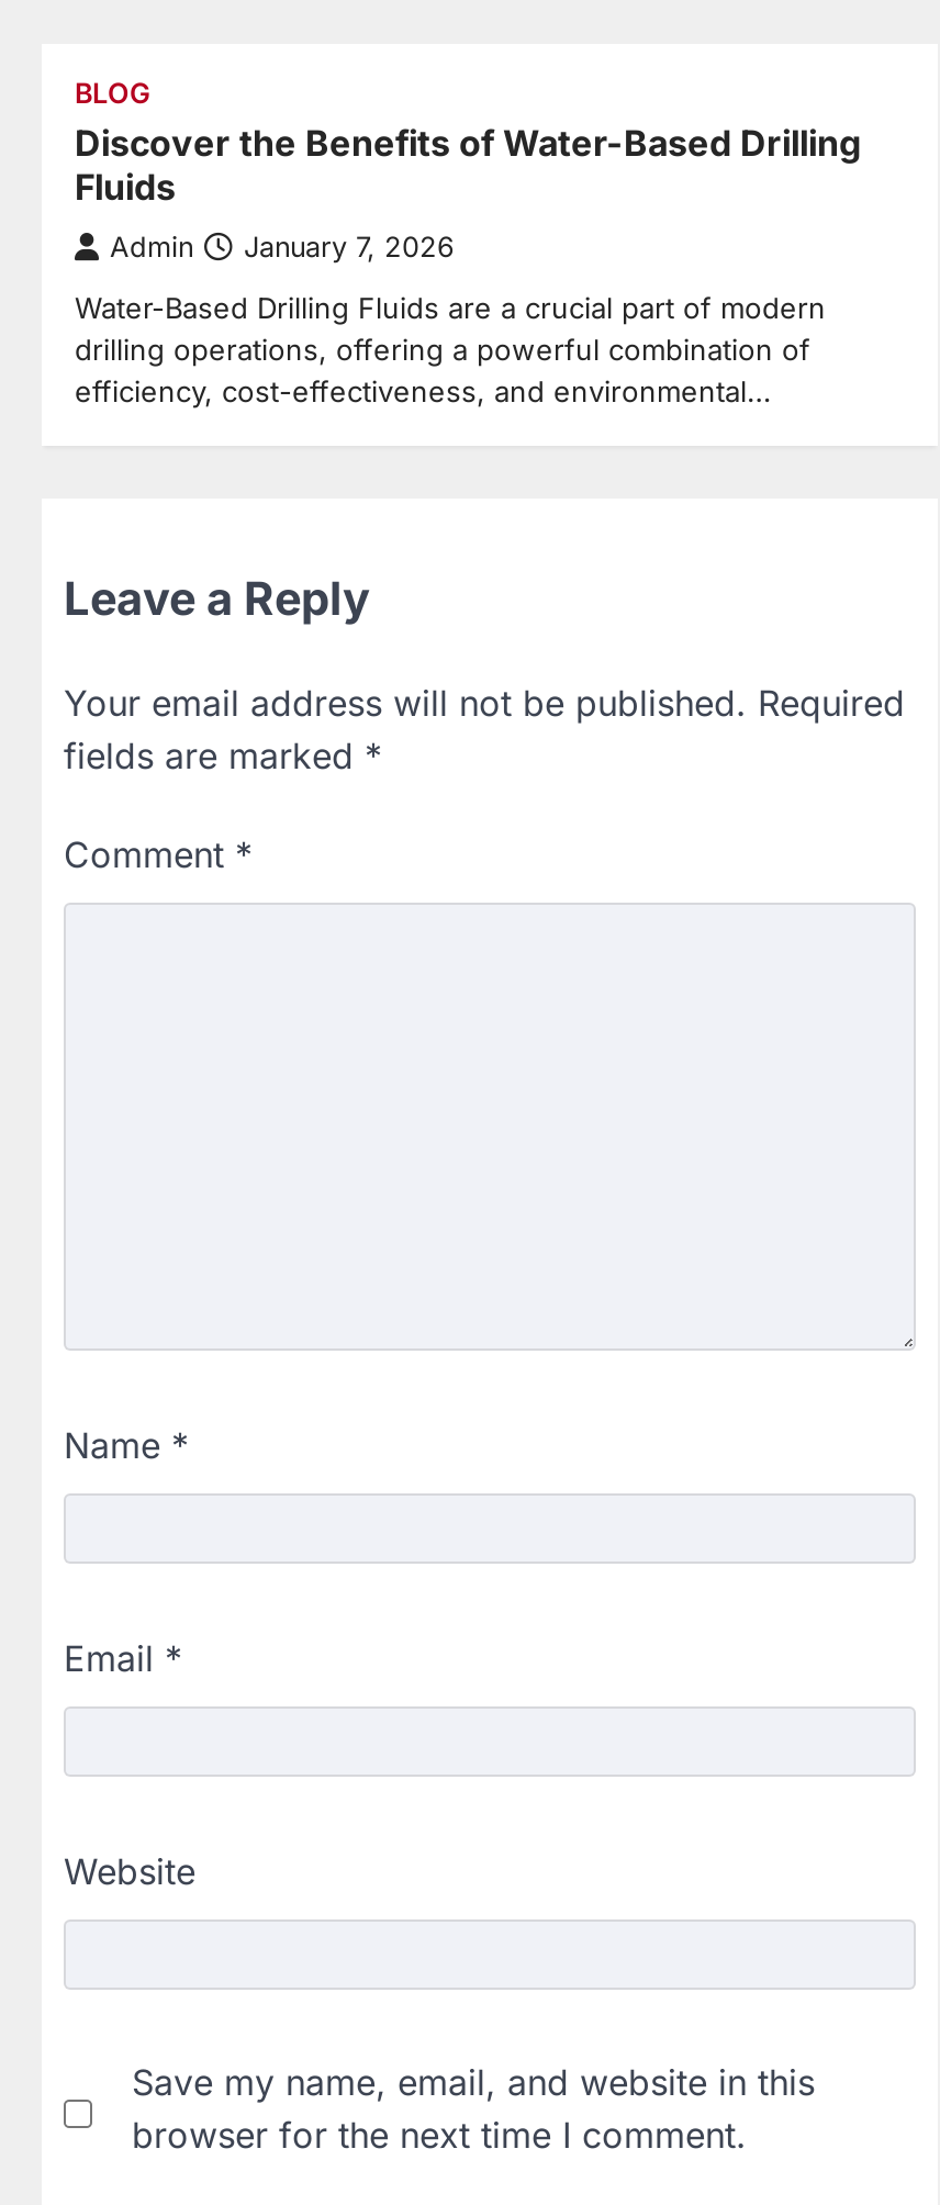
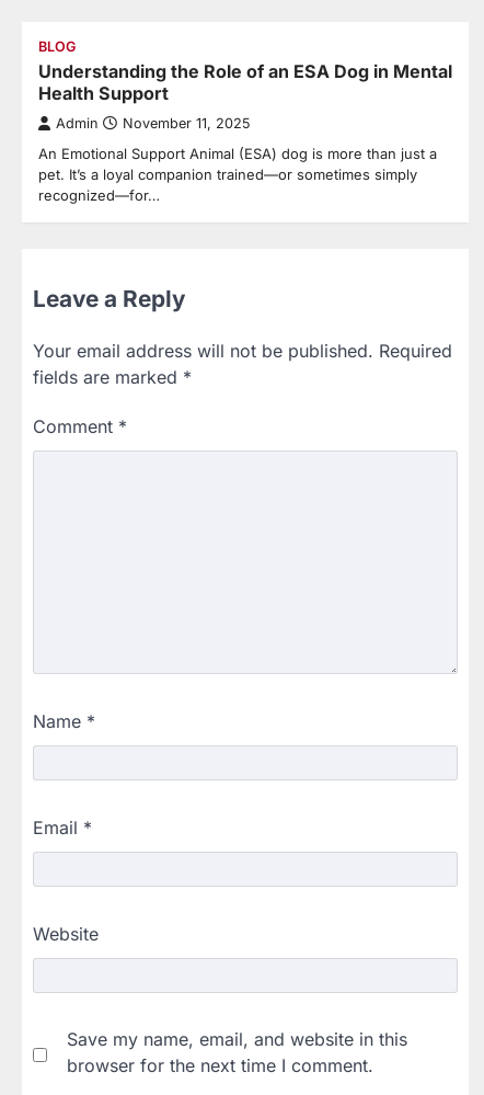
- Discover the Benefits of Water-Based Drilling
- Fluids
+ Understanding the Role of an ESA Dog in Mental
+ Health Support

- Admin January 7, 2026
+ Admin November 11, 2025

- Water-Based Drilling Fluids are a crucial part of modern
- drilling operations, offering a powerful combination of
- efficiency, cost-effectiveness, and environmental…
+ An Emotional Support Animal (ESA) dog is more than just a
+ pet. It’s a loyal companion trained—or sometimes simply
+ recognized—for…
